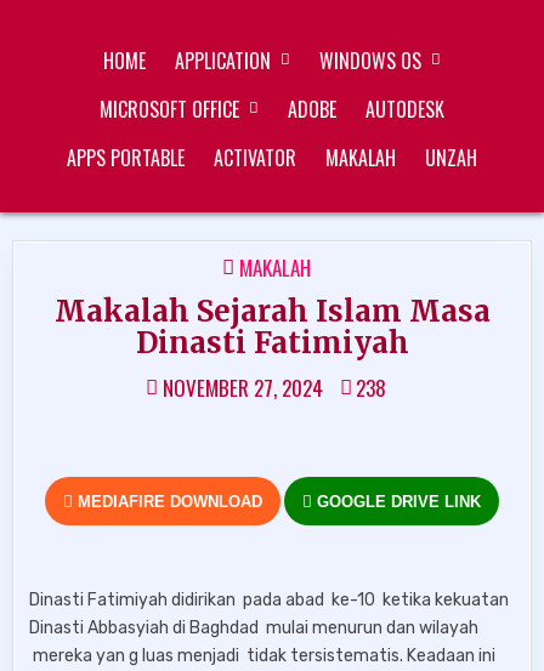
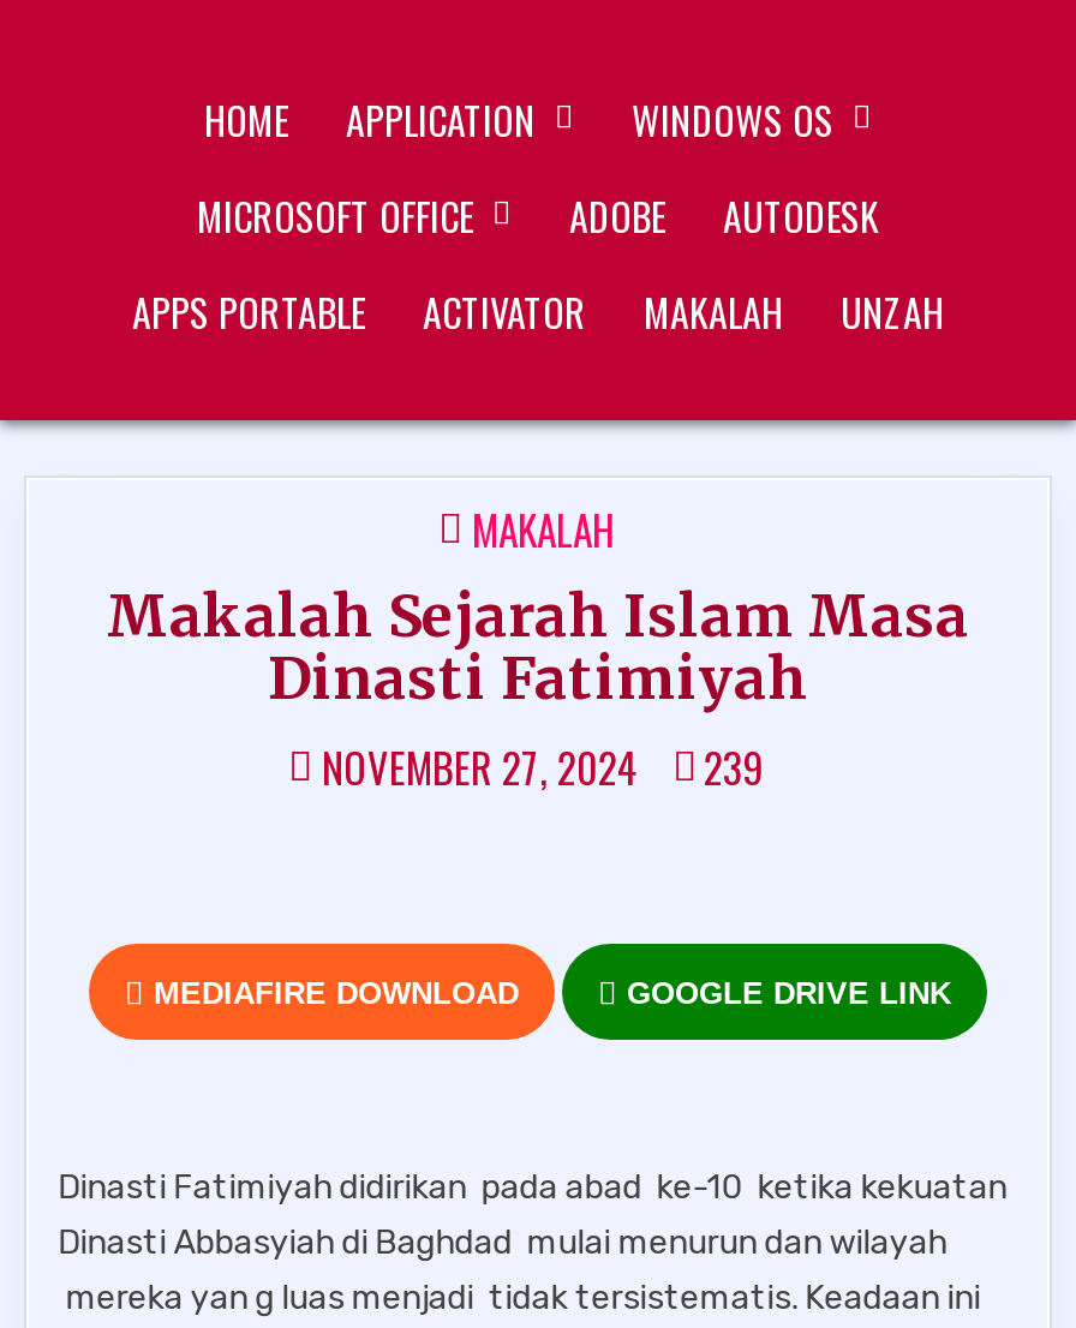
- NOVEMBER 27, 2024 238
+ NOVEMBER 27, 2024 239
